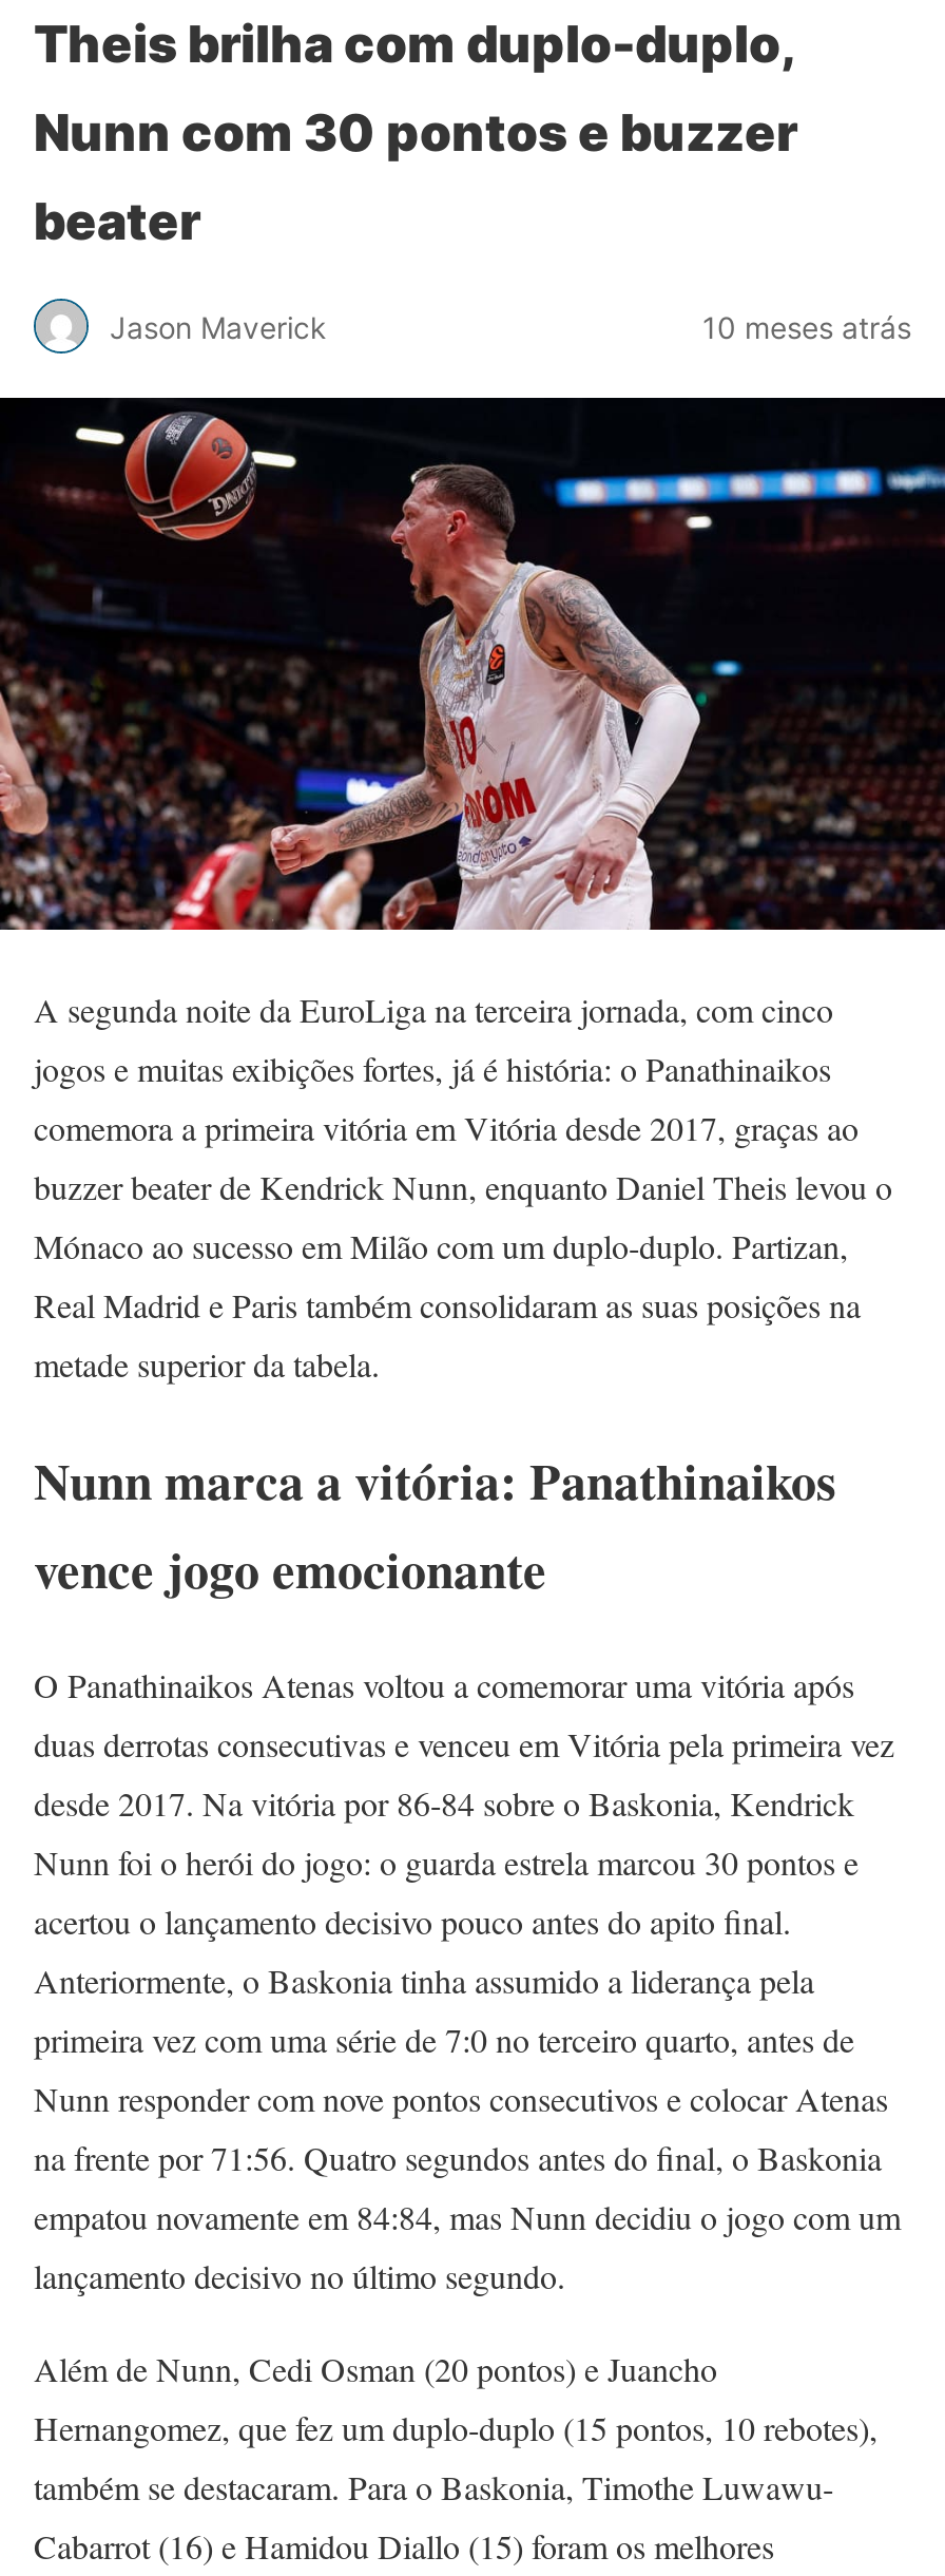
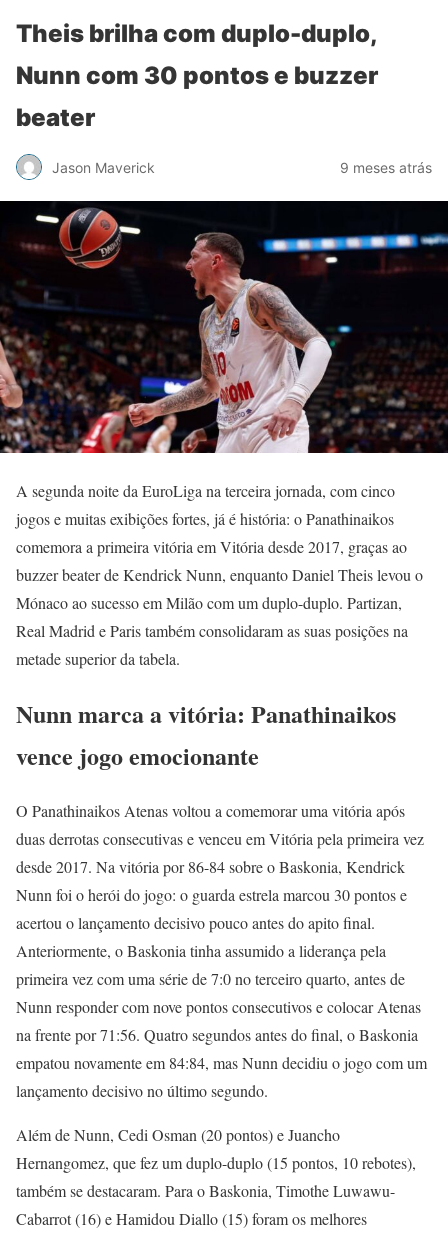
- 10 meses atrás
+ 9 meses atrás
